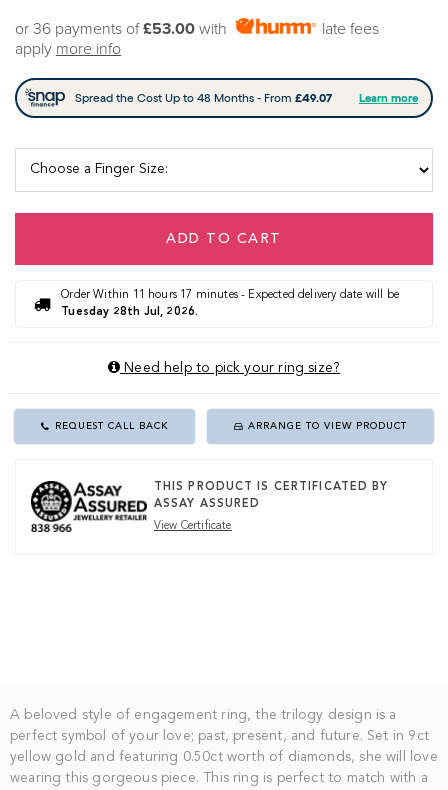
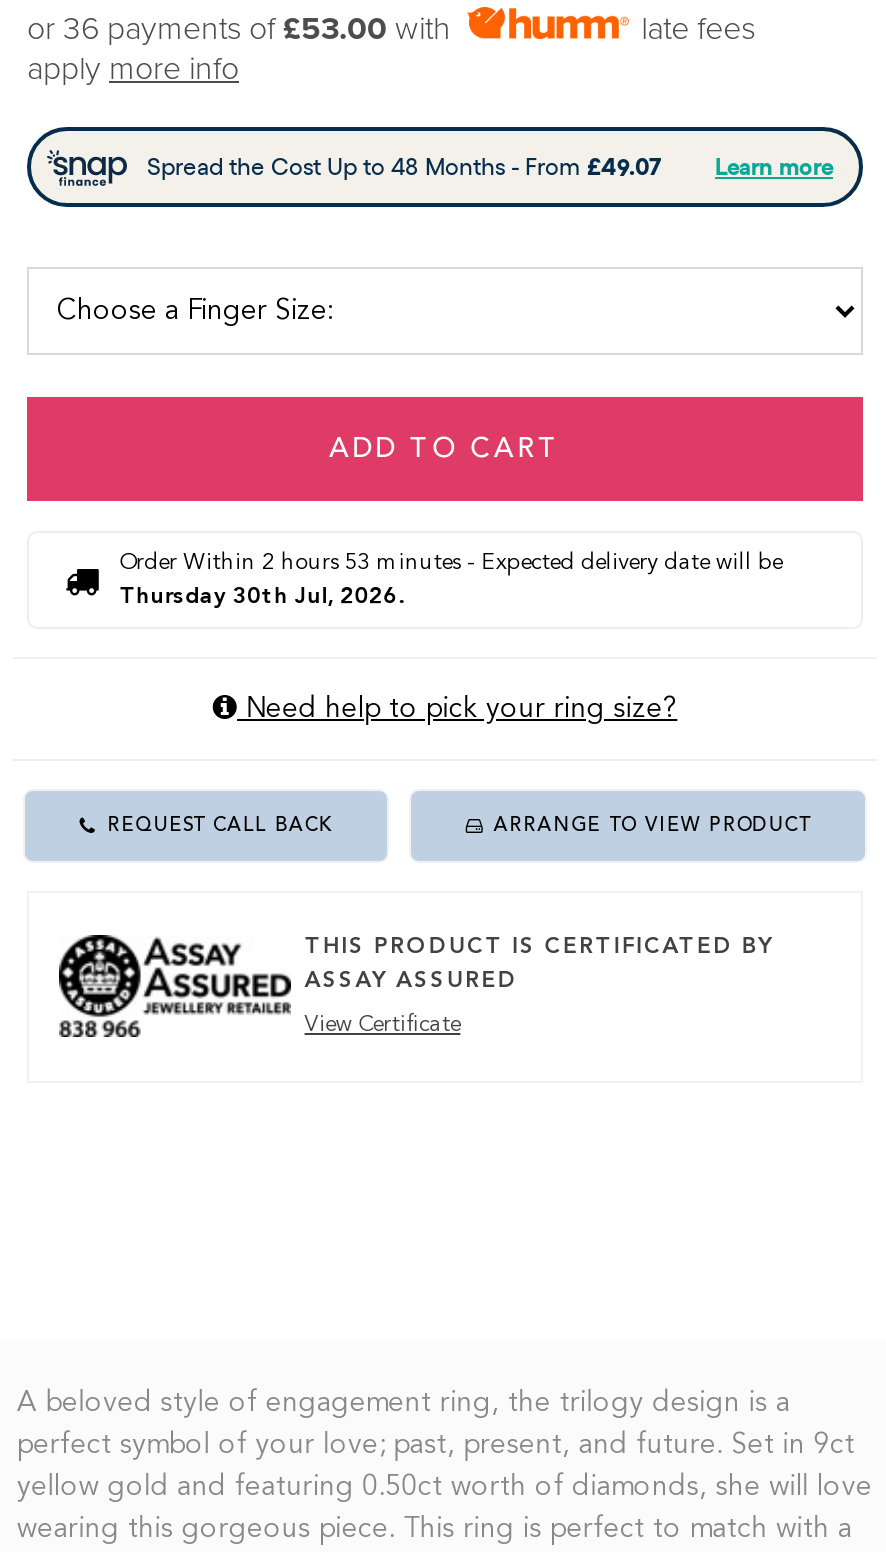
- Order Within 11 hours 17 minutes - Expected delivery date will be
+ Order Within 2 hours 53 minutes - Expected delivery date will be

- Tuesday 28th Jul, 2026.
+ Thursday 30th Jul, 2026.
